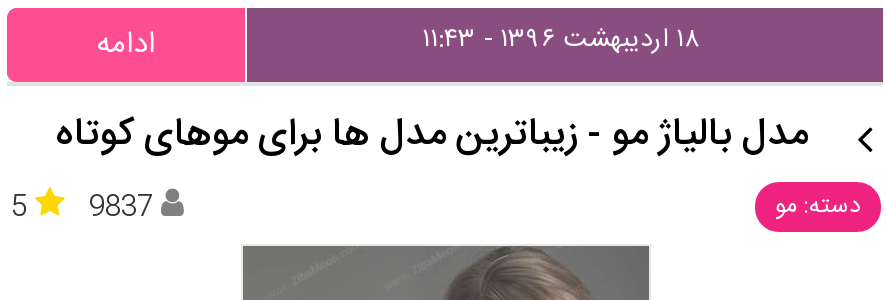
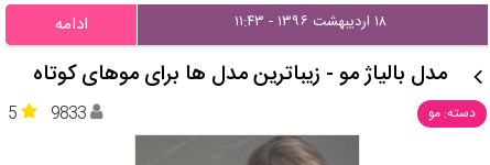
- 5 9837
+ 5 9833
